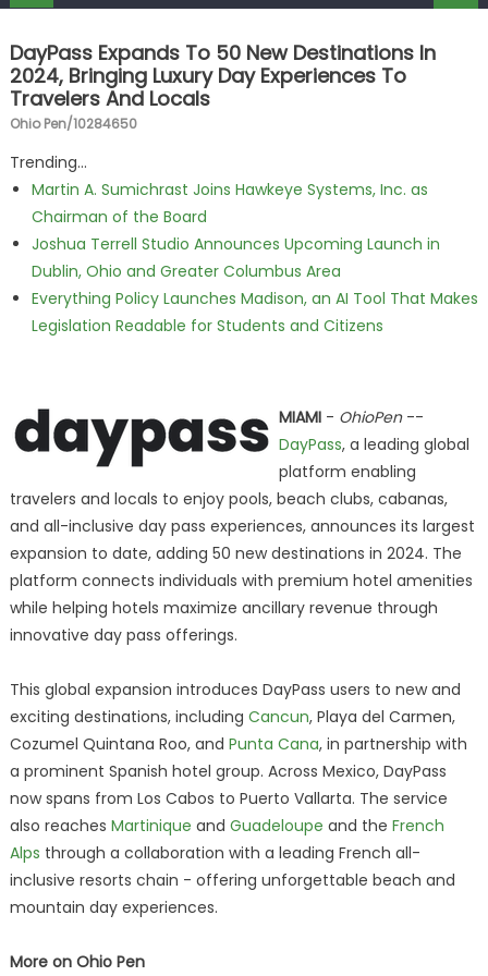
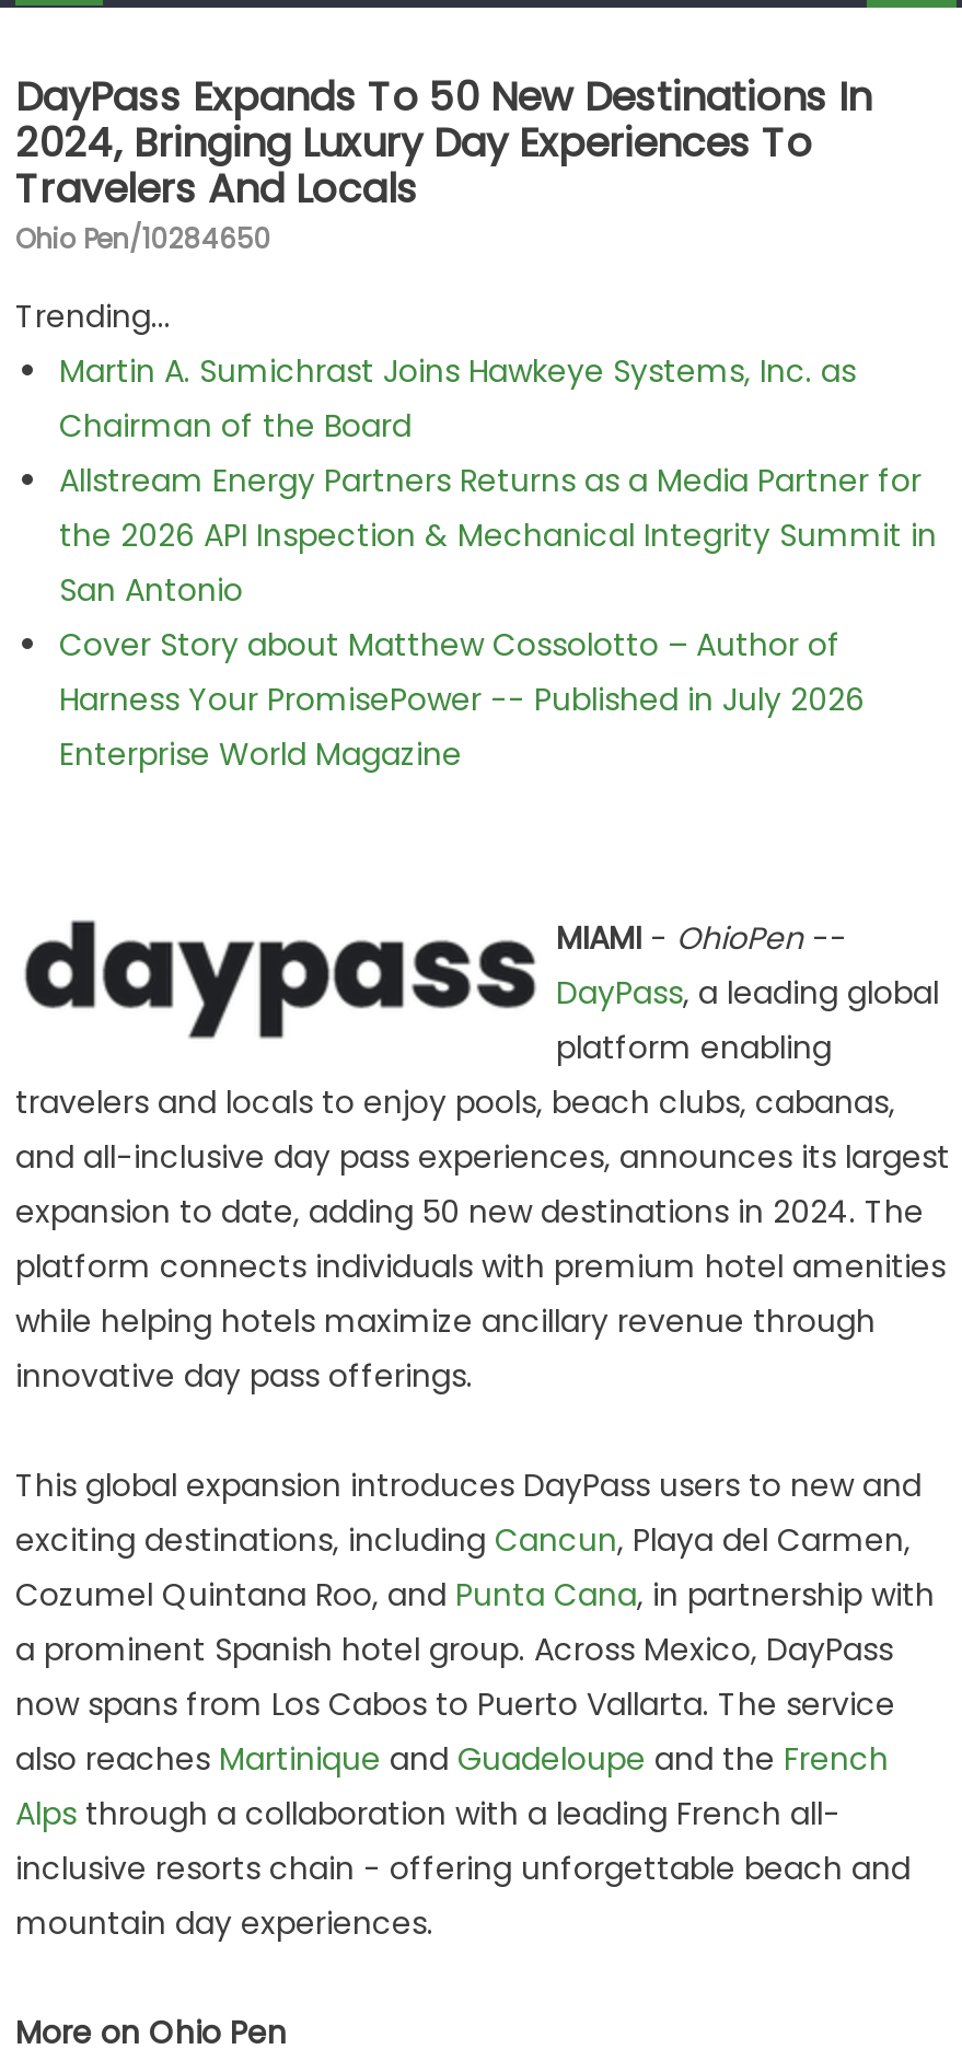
- Joshua Terrell Studio Announces Upcoming Launch in
- Dublin, Ohio and Greater Columbus Area
- Everything Policy Launches Madison, an AI Tool That Makes
- Legislation Readable for Students and Citizens
+ Allstream Energy Partners Returns as a Media Partner for
+ the 2026 API Inspection & Mechanical Integrity Summit in
+ San Antonio
+ Cover Story about Matthew Cossolotto – Author of
+ Harness Your PromisePower -- Published in July 2026
+ Enterprise World Magazine
